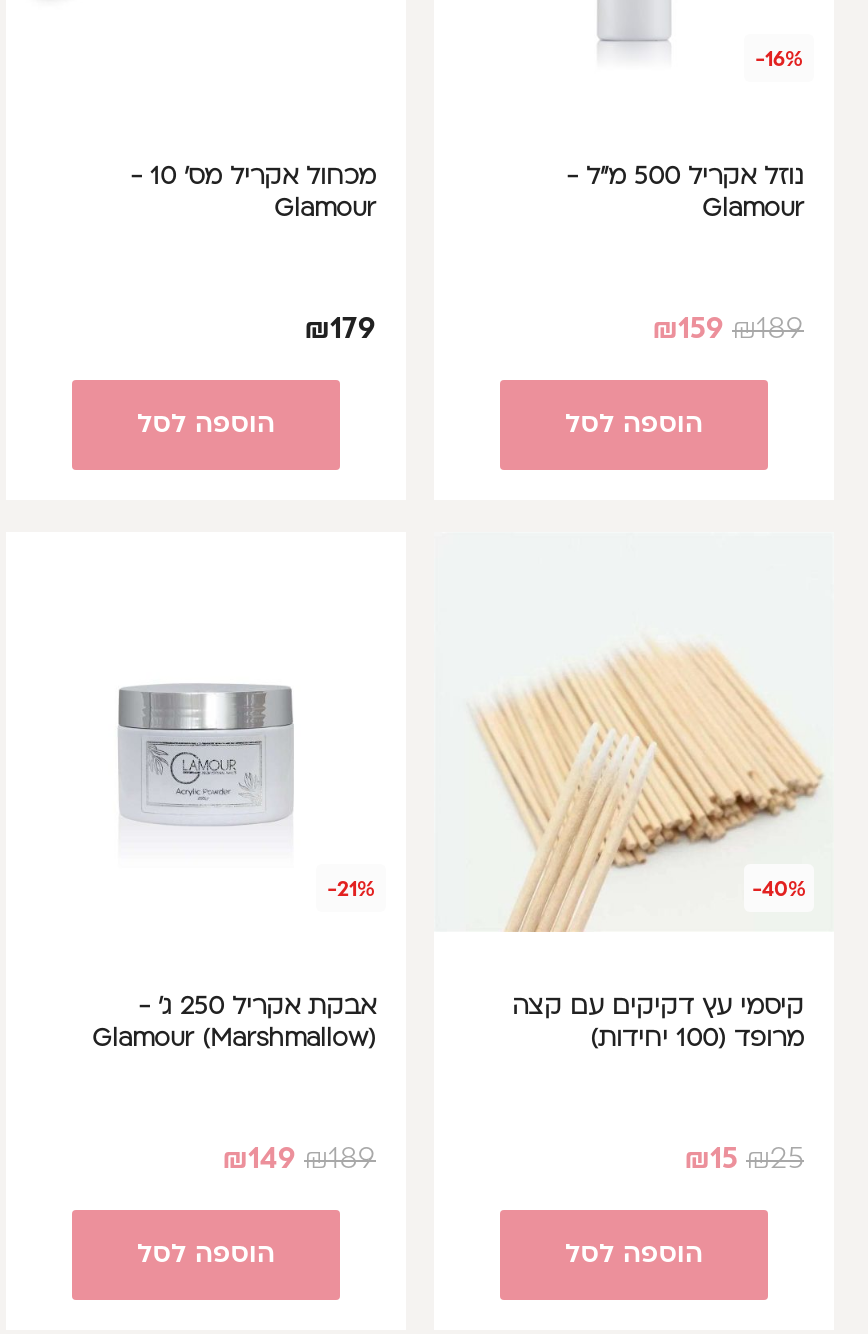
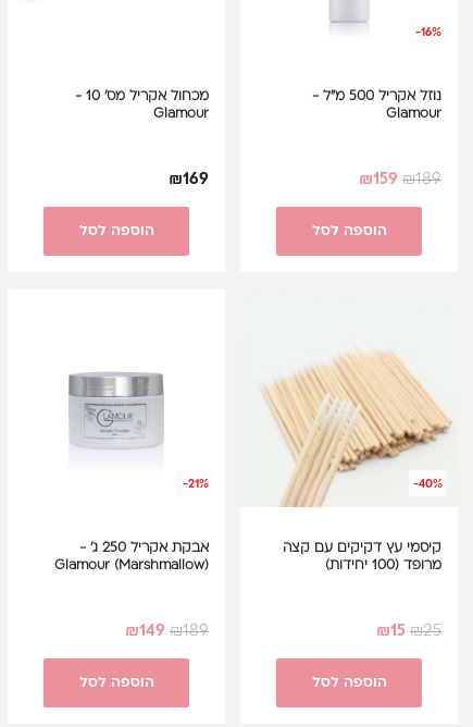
- ₪179
+ ₪169
